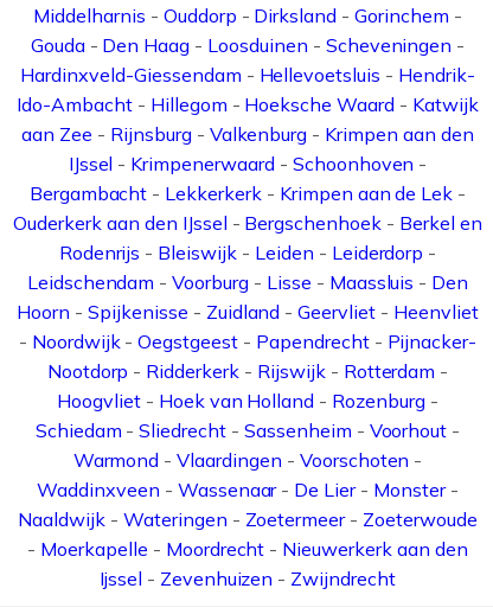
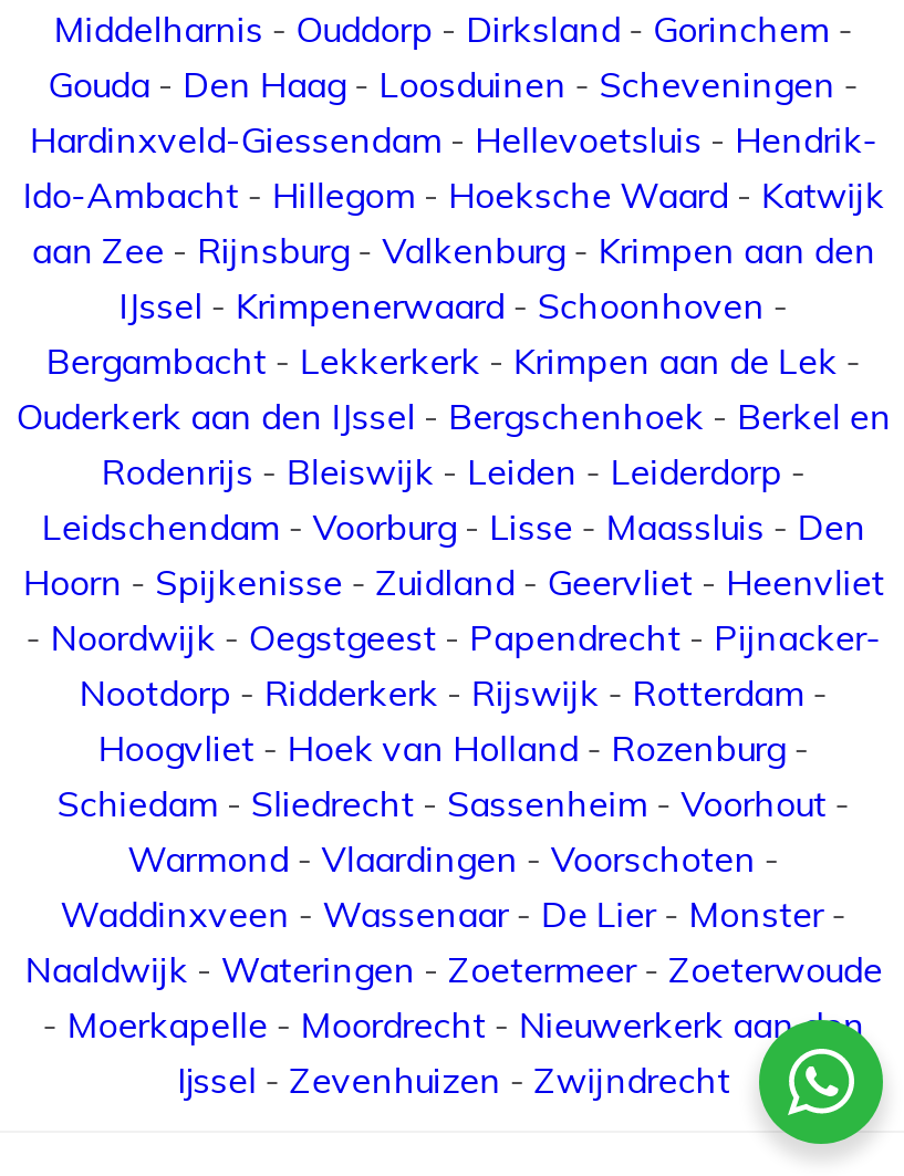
+ [image]
